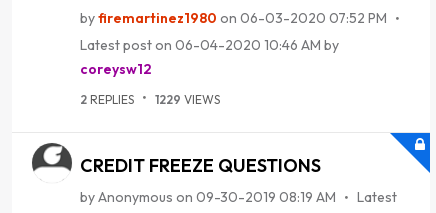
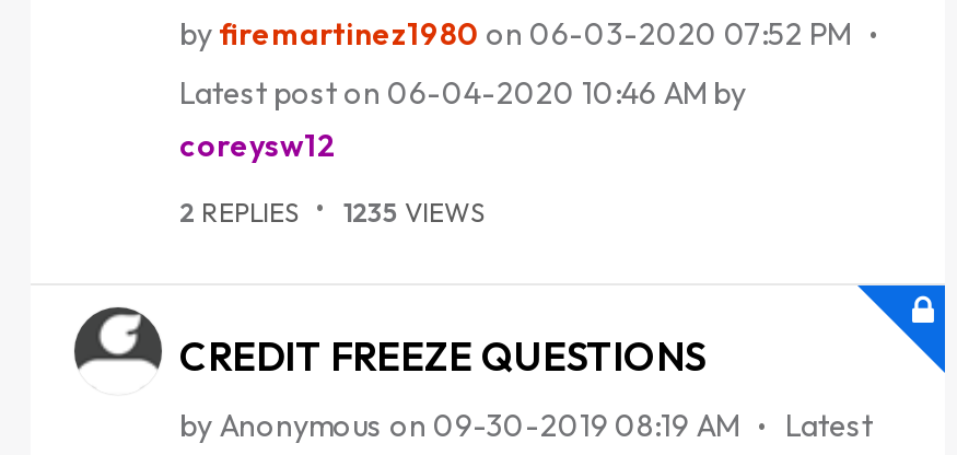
- 2 REPLIES 1229 VIEWS
+ 2 REPLIES 1235 VIEWS
